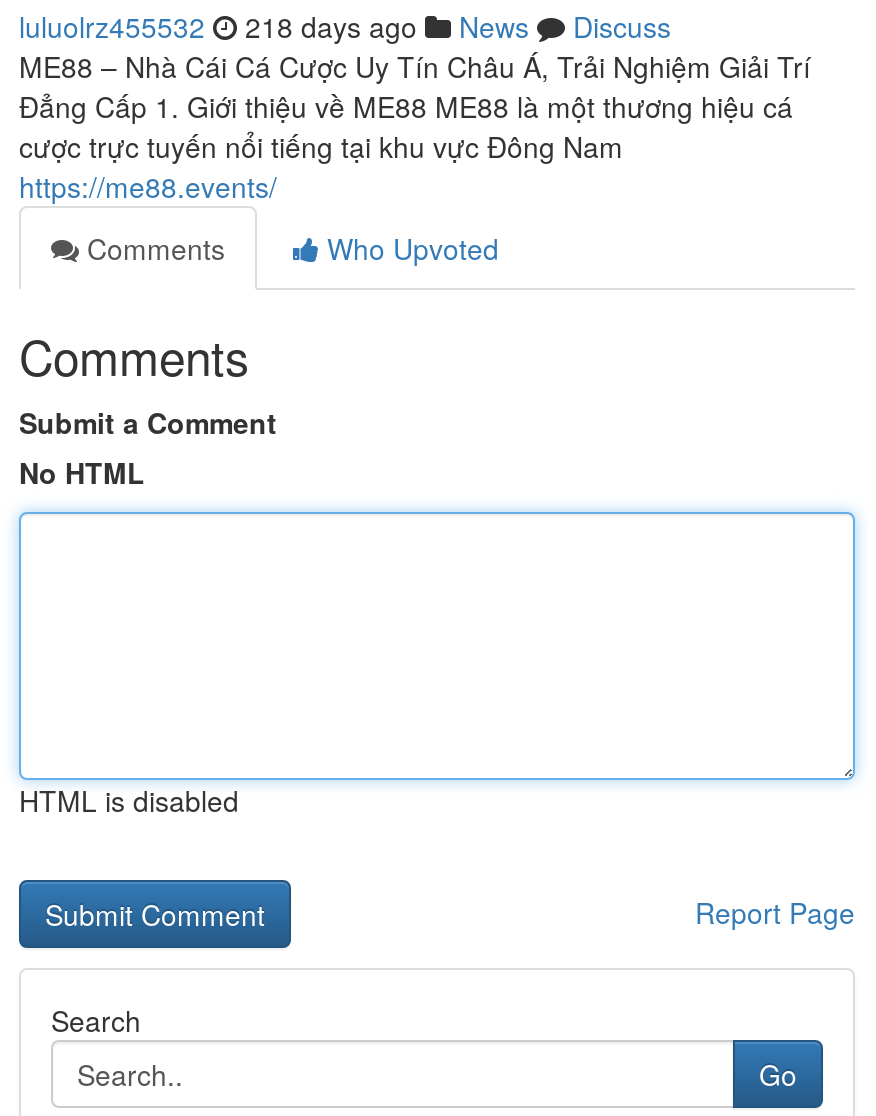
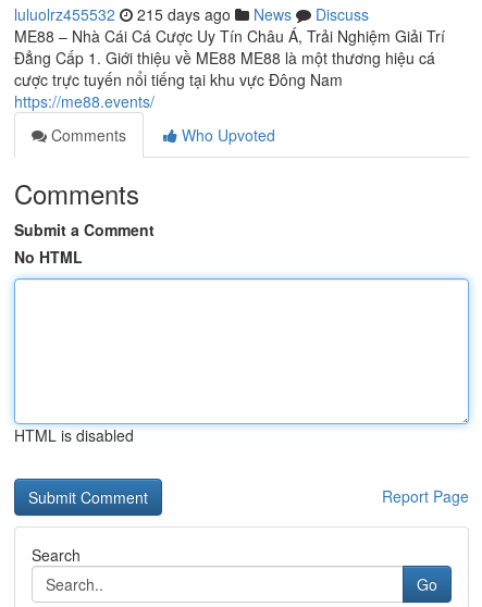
- luluolrz455532 218 days ago News Discuss
+ luluolrz455532 215 days ago News Discuss
